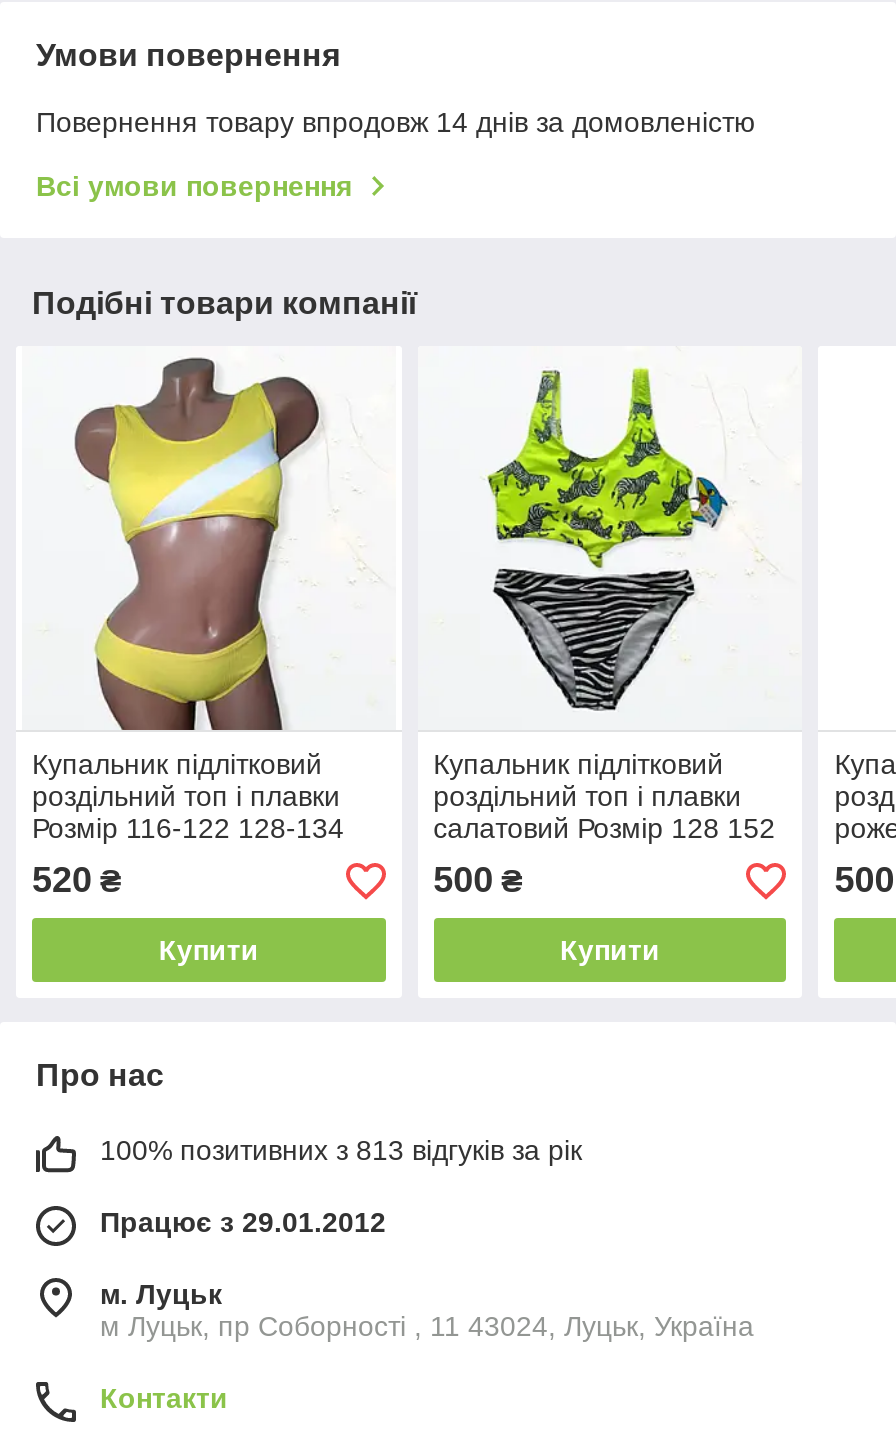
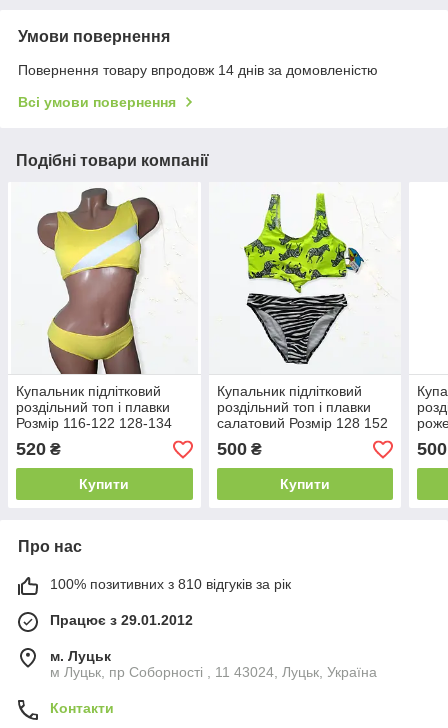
- 100% позитивних з 813 відгуків за рік
+ 100% позитивних з 810 відгуків за рік
